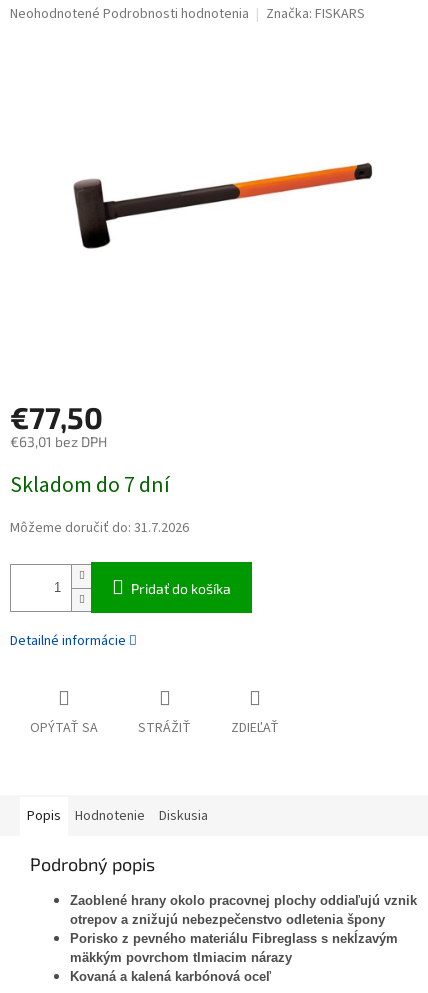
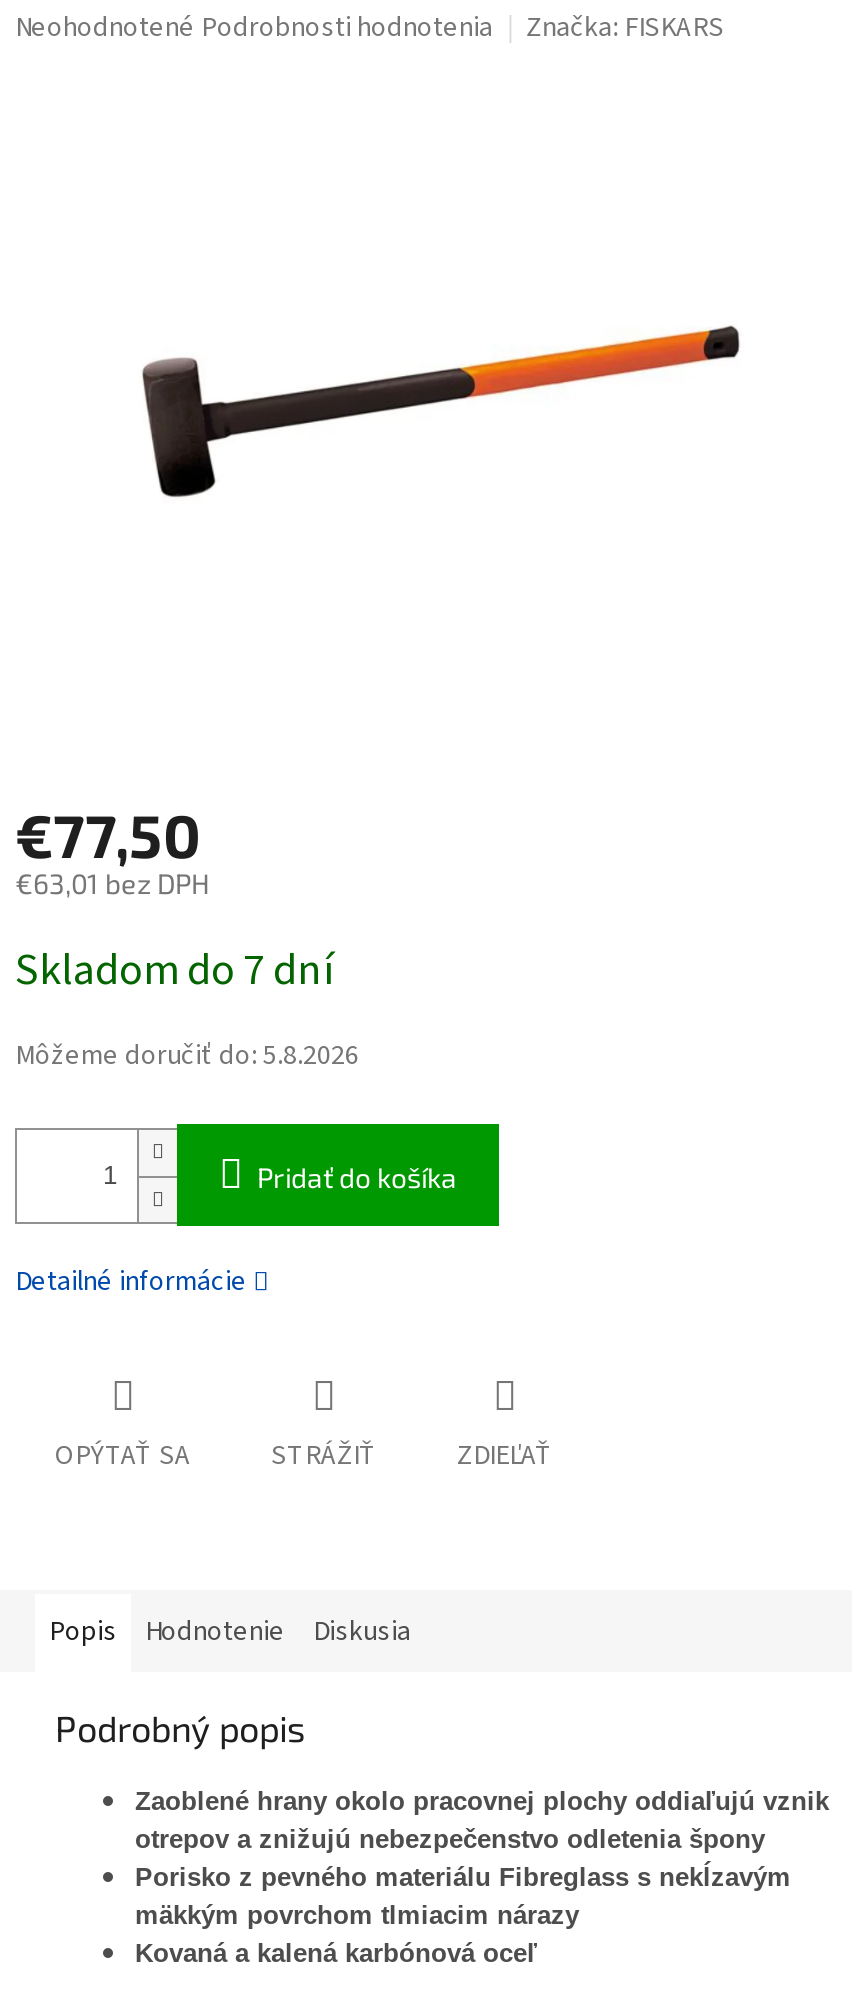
- Môžeme doručiť do: 31.7.2026
+ Môžeme doručiť do: 5.8.2026
